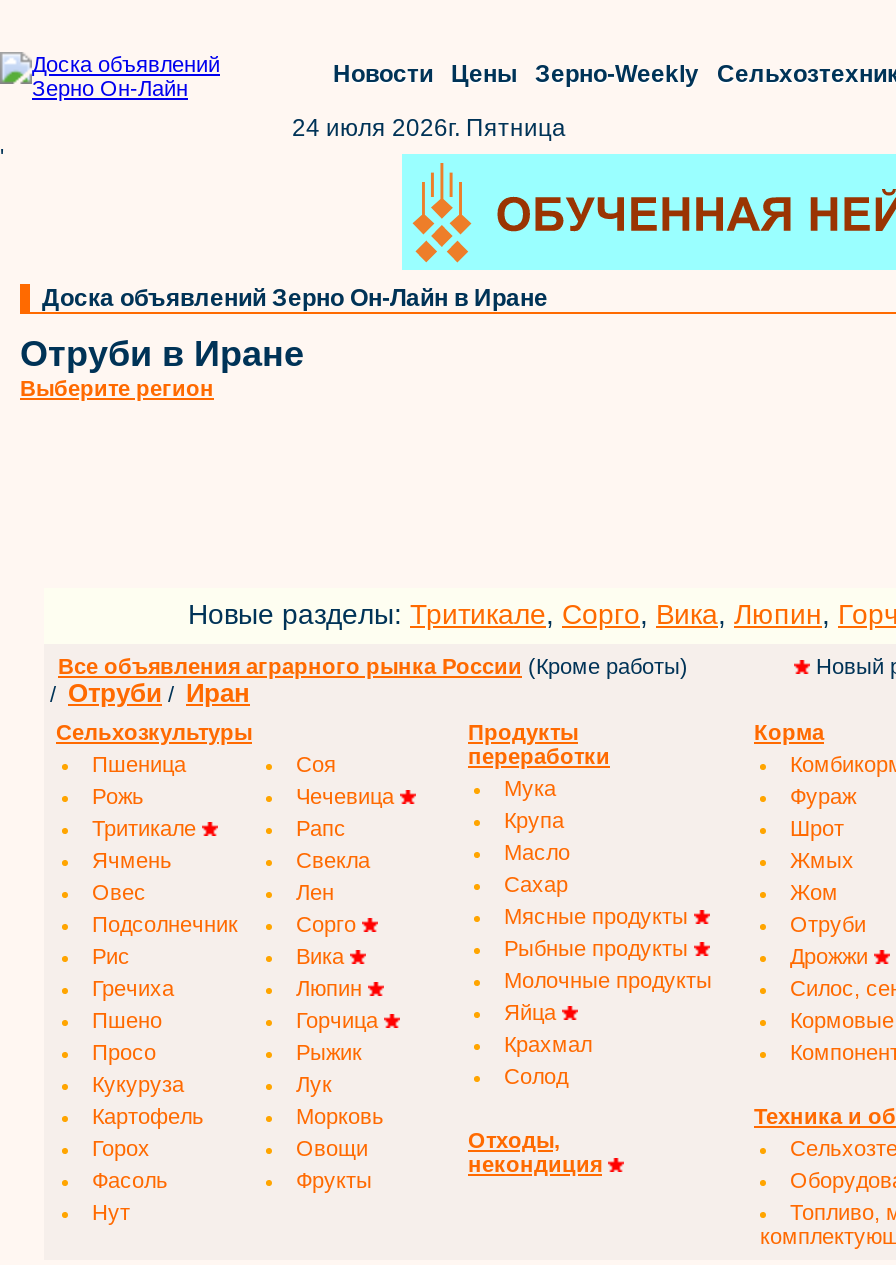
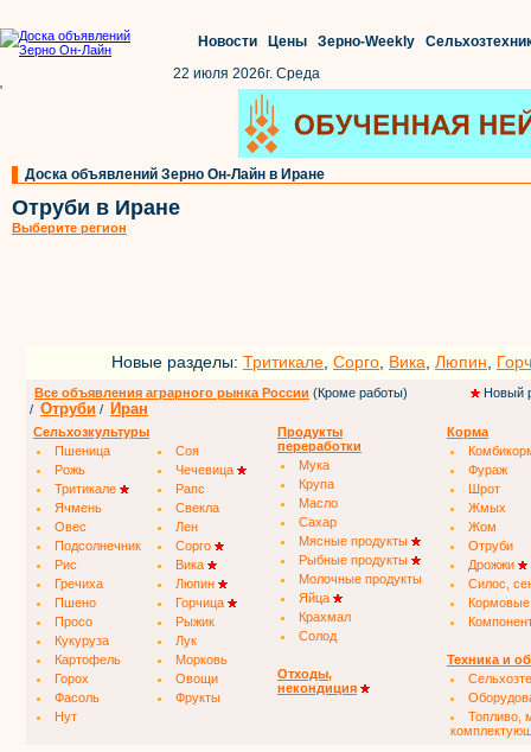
- 24 июля 2026г. Пятница
+ 22 июля 2026г. Среда
